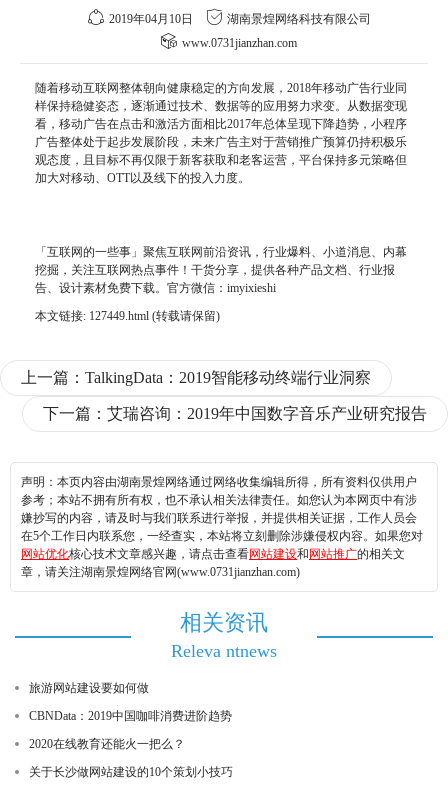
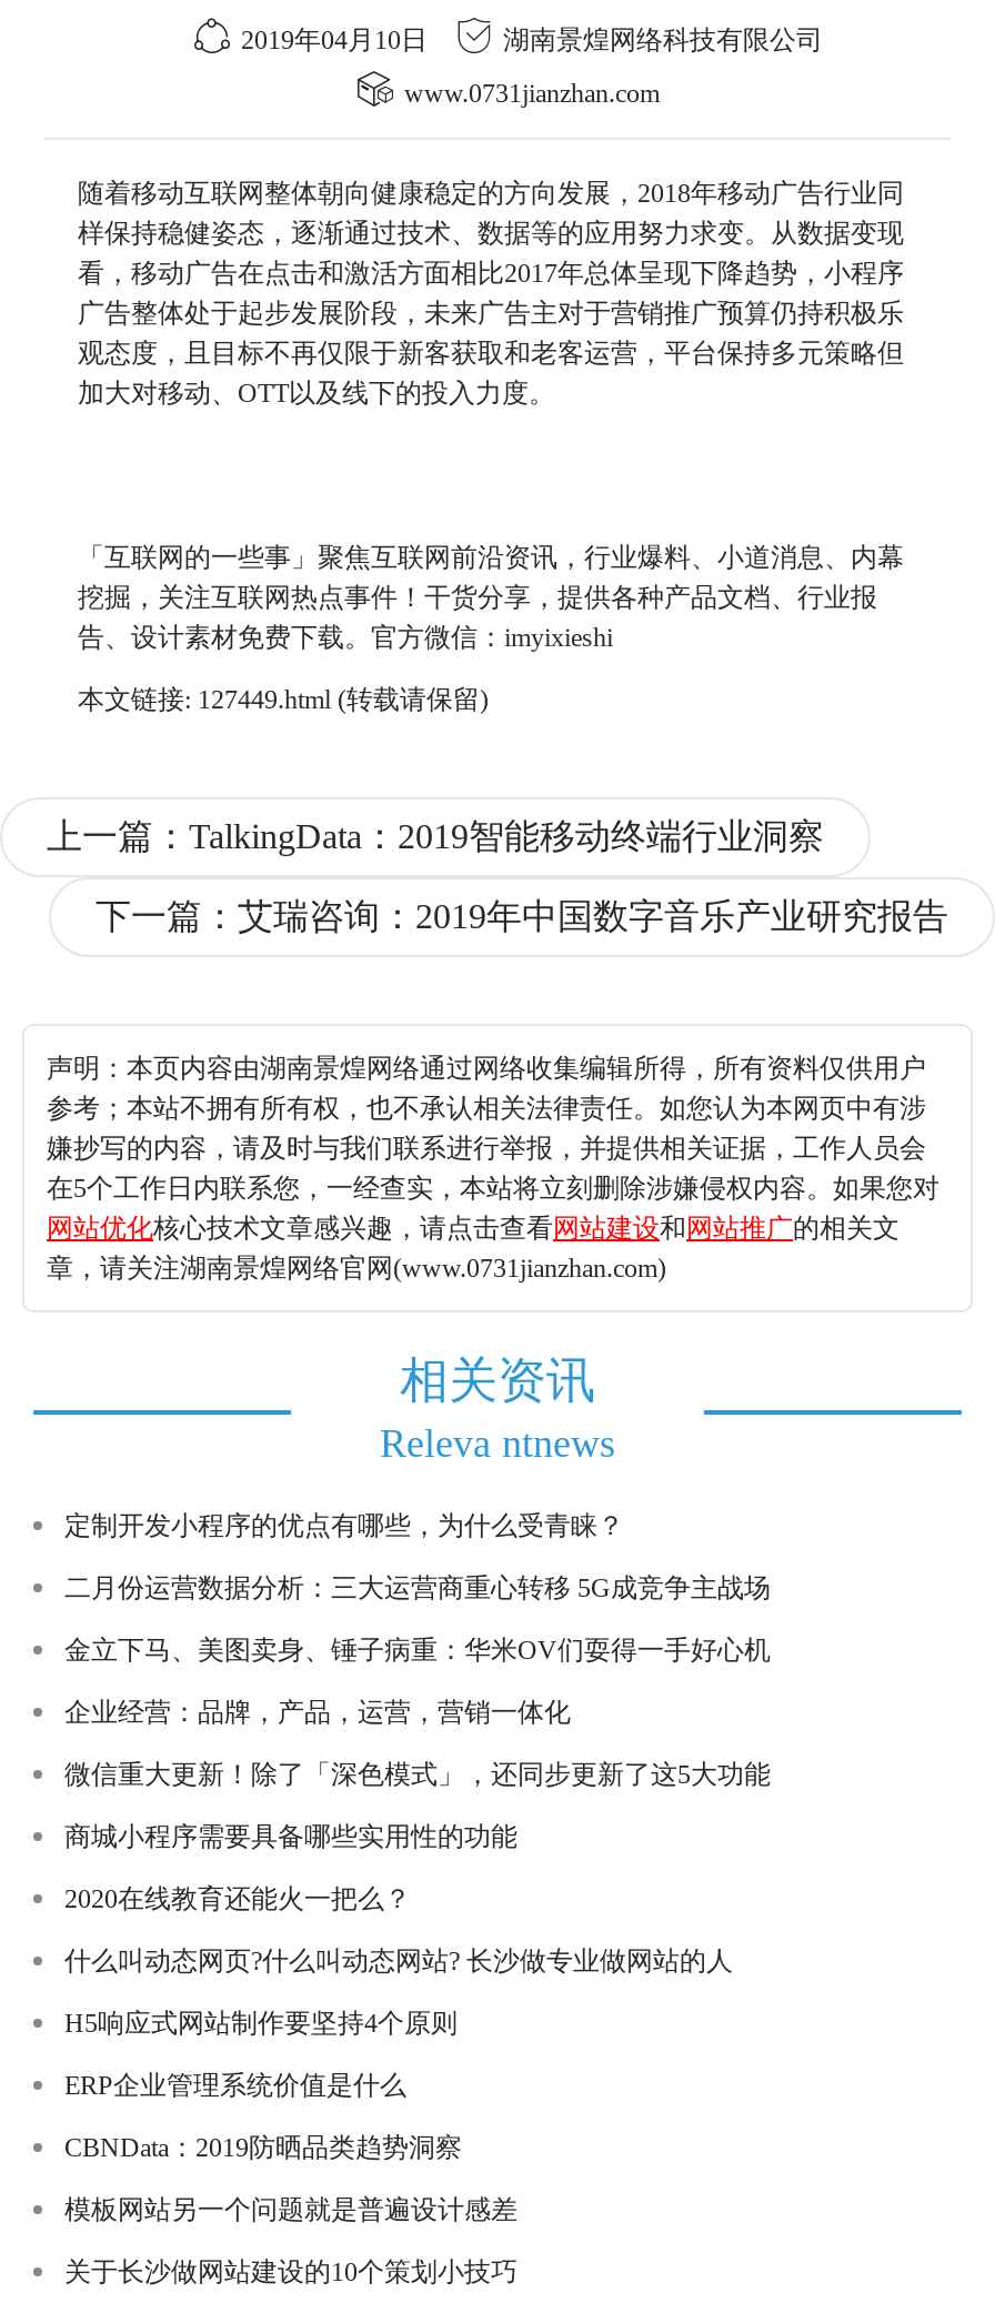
- 旅游网站建设要如何做
- CBNData：2019中国咖啡消费进阶趋势
+ 定制开发小程序的优点有哪些，为什么受青睐？
+ 二月份运营数据分析：三大运营商重心转移 5G成竞争主战场
+ 金立下马、美图卖身、锤子病重：华米OV们耍得一手好心机
+ 企业经营：品牌，产品，运营，营销一体化
+ 微信重大更新！除了「深色模式」，还同步更新了这5大功能
+ 商城小程序需要具备哪些实用性的功能

+ 什么叫动态网页?什么叫动态网站? 长沙做专业做网站的人
+ H5响应式网站制作要坚持4个原则
+ ERP企业管理系统价值是什么
+ CBNData：2019防晒品类趋势洞察
+ 模板网站另一个问题就是普遍设计感差
